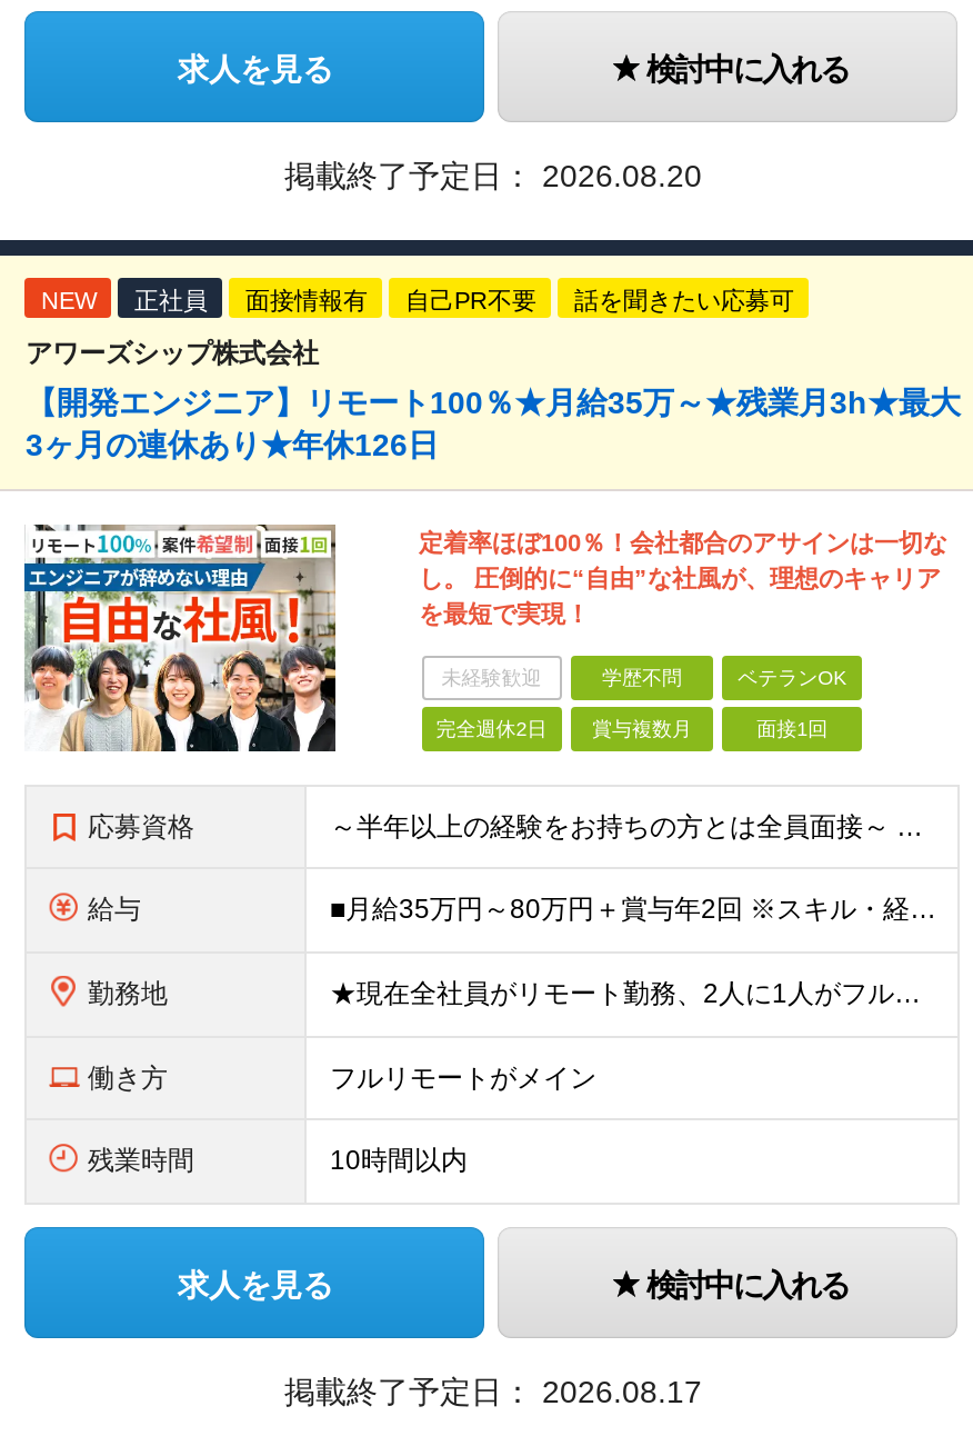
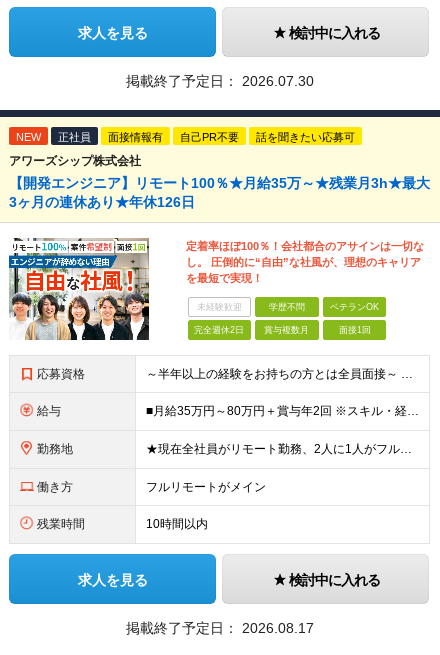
- 掲載終了予定日：2026.08.20
+ 掲載終了予定日：2026.07.30
